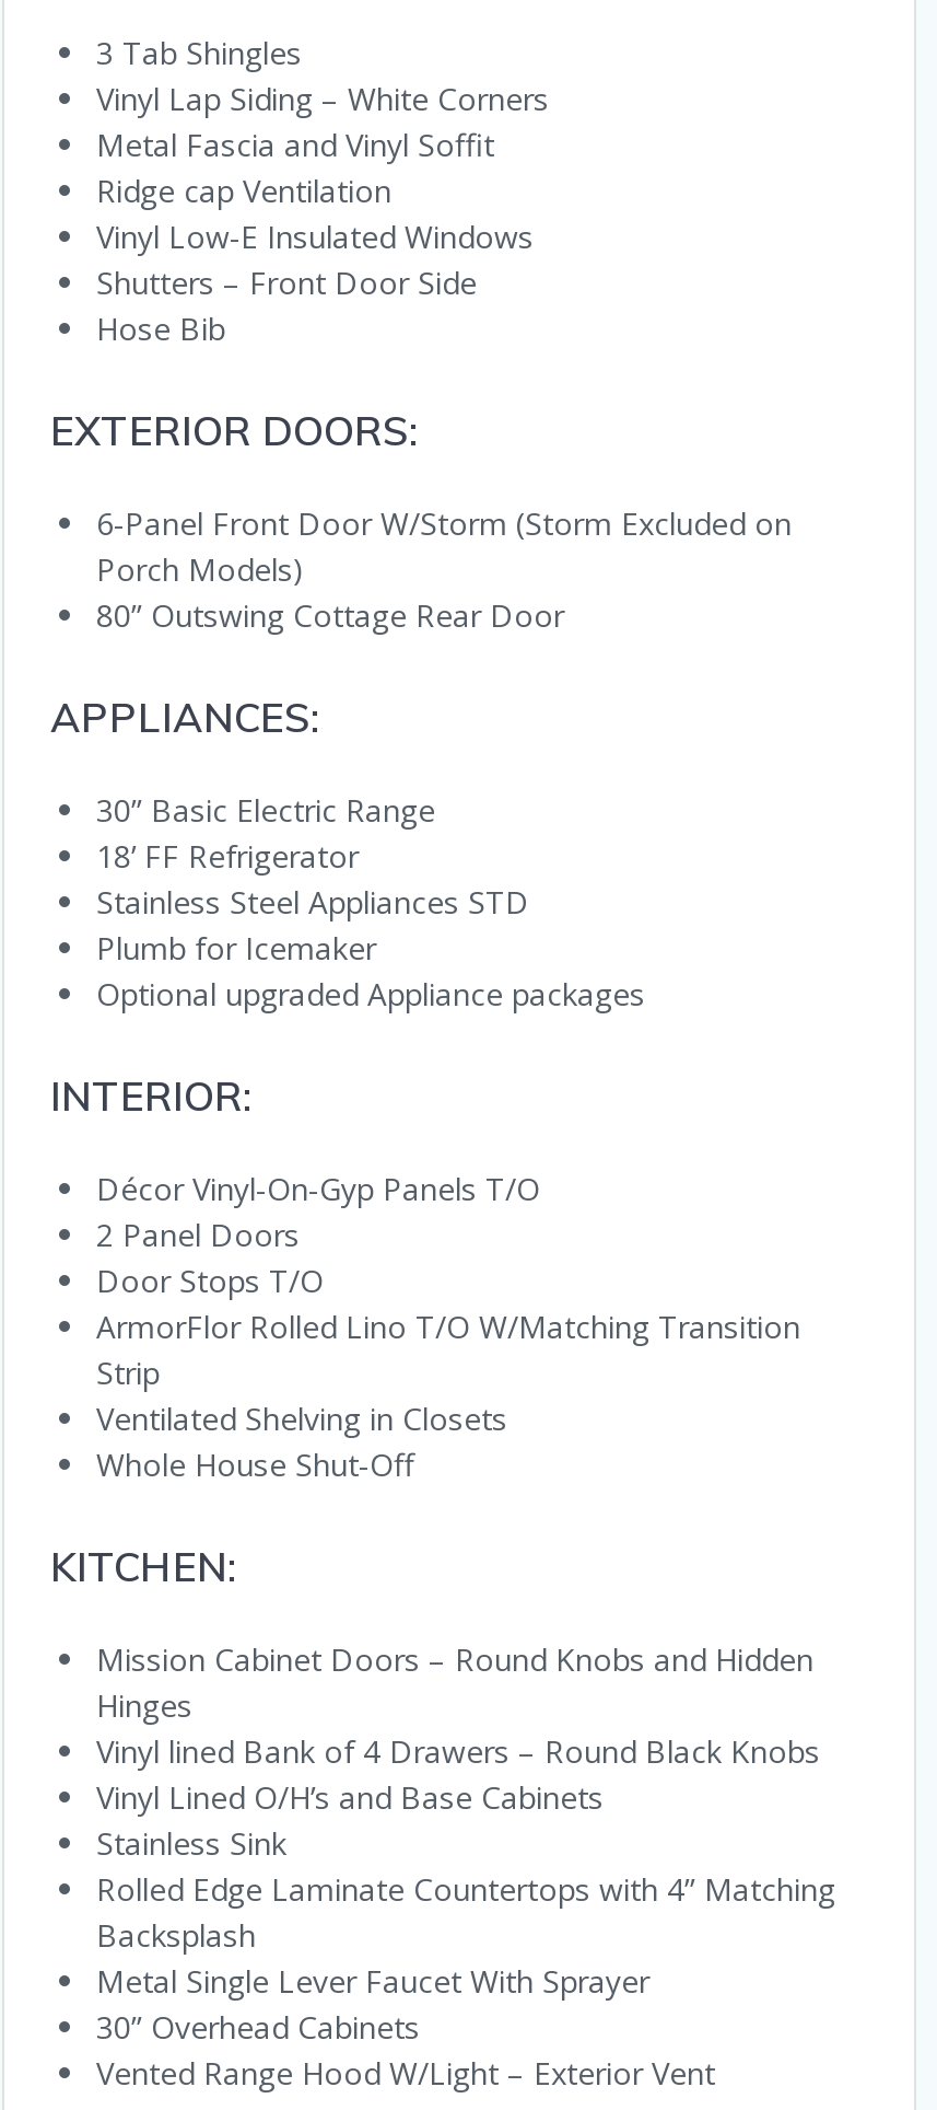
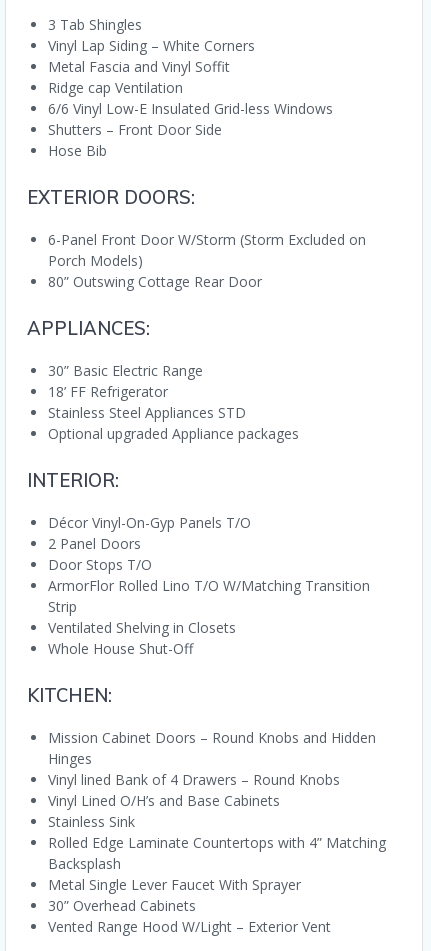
- Vinyl Low-E Insulated Windows
+ 6/6 Vinyl Low-E Insulated Grid-less Windows

- Plumb for Icemaker

- Vinyl lined Bank of 4 Drawers – Round Black Knobs
+ Vinyl lined Bank of 4 Drawers – Round Knobs
